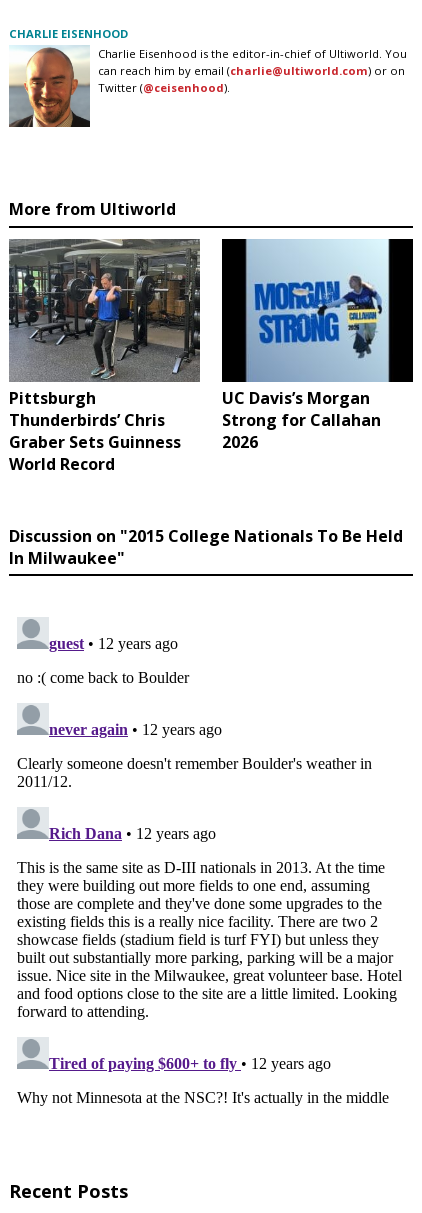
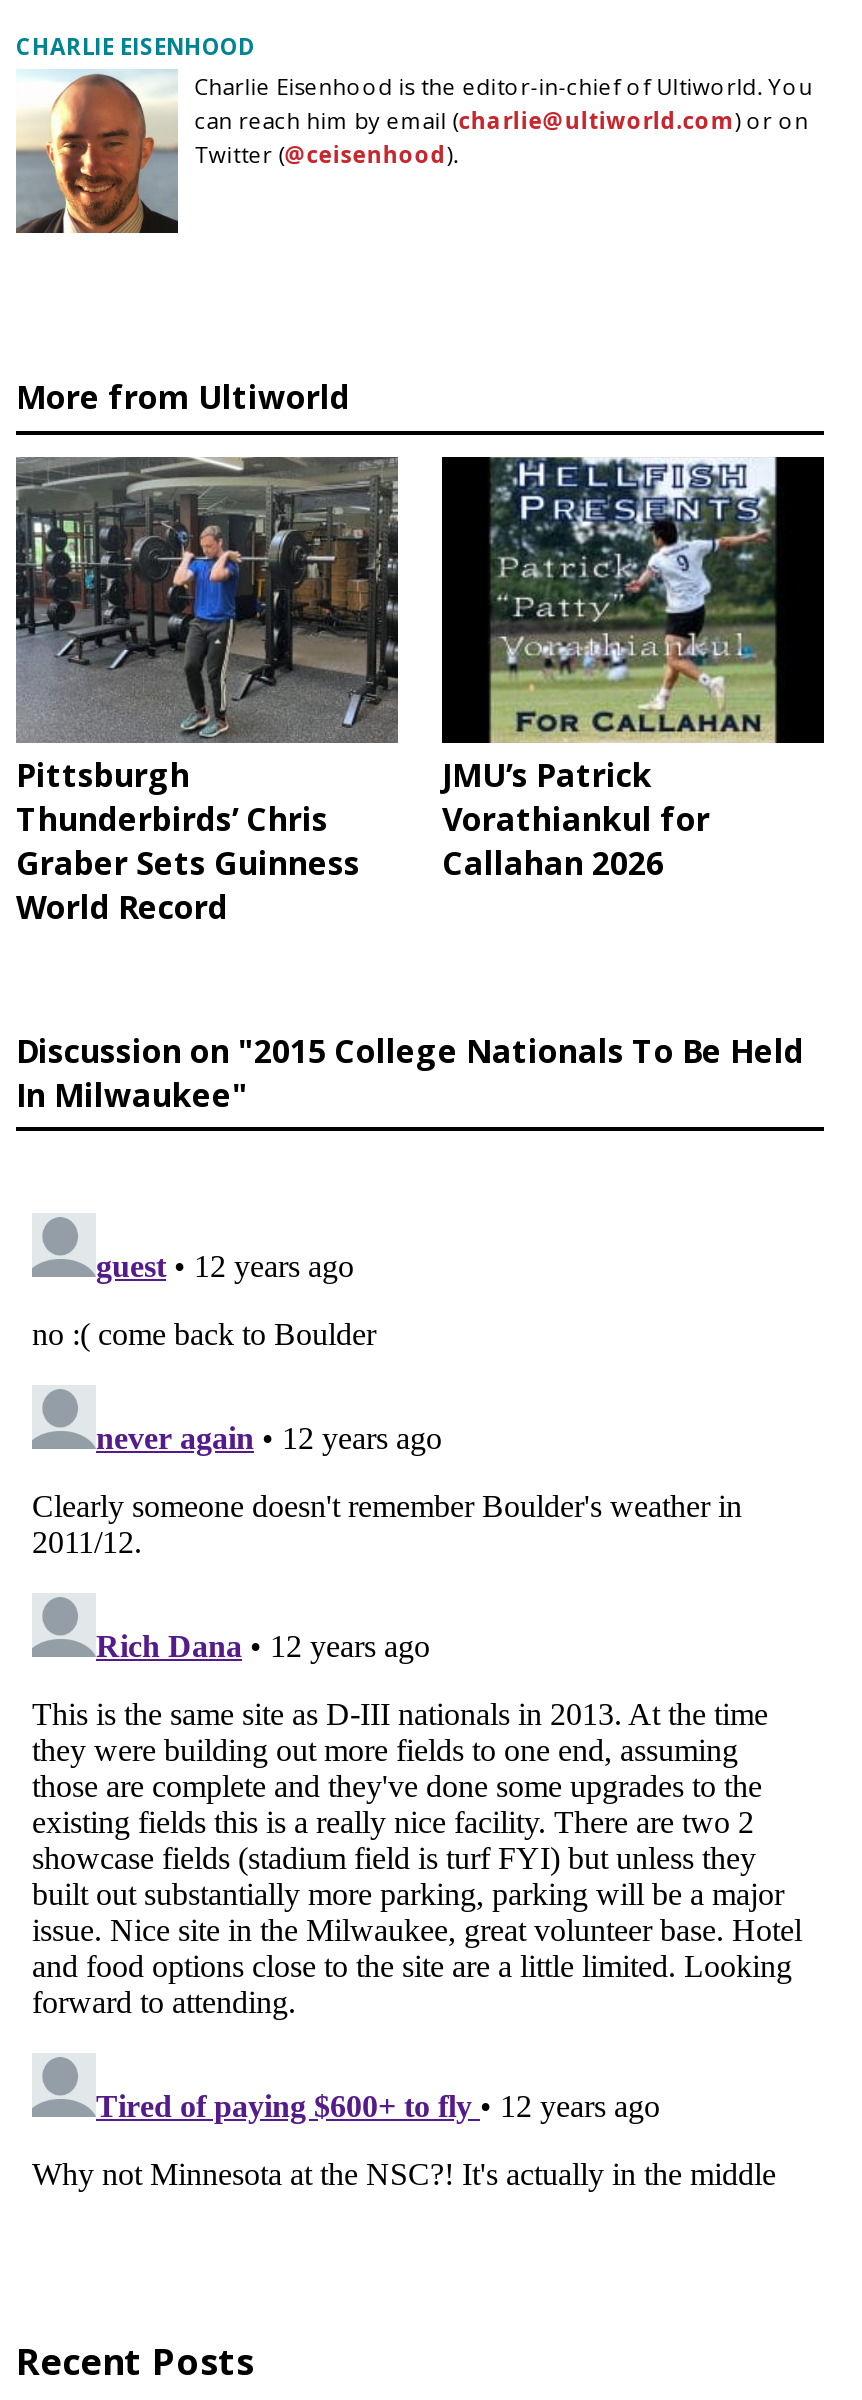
- [image]
- UC Davis’s Morgan
- Strong for Callahan
- 2026
+ [image]
+ JMU’s Patrick
+ Vorathiankul for
+ Callahan 2026
